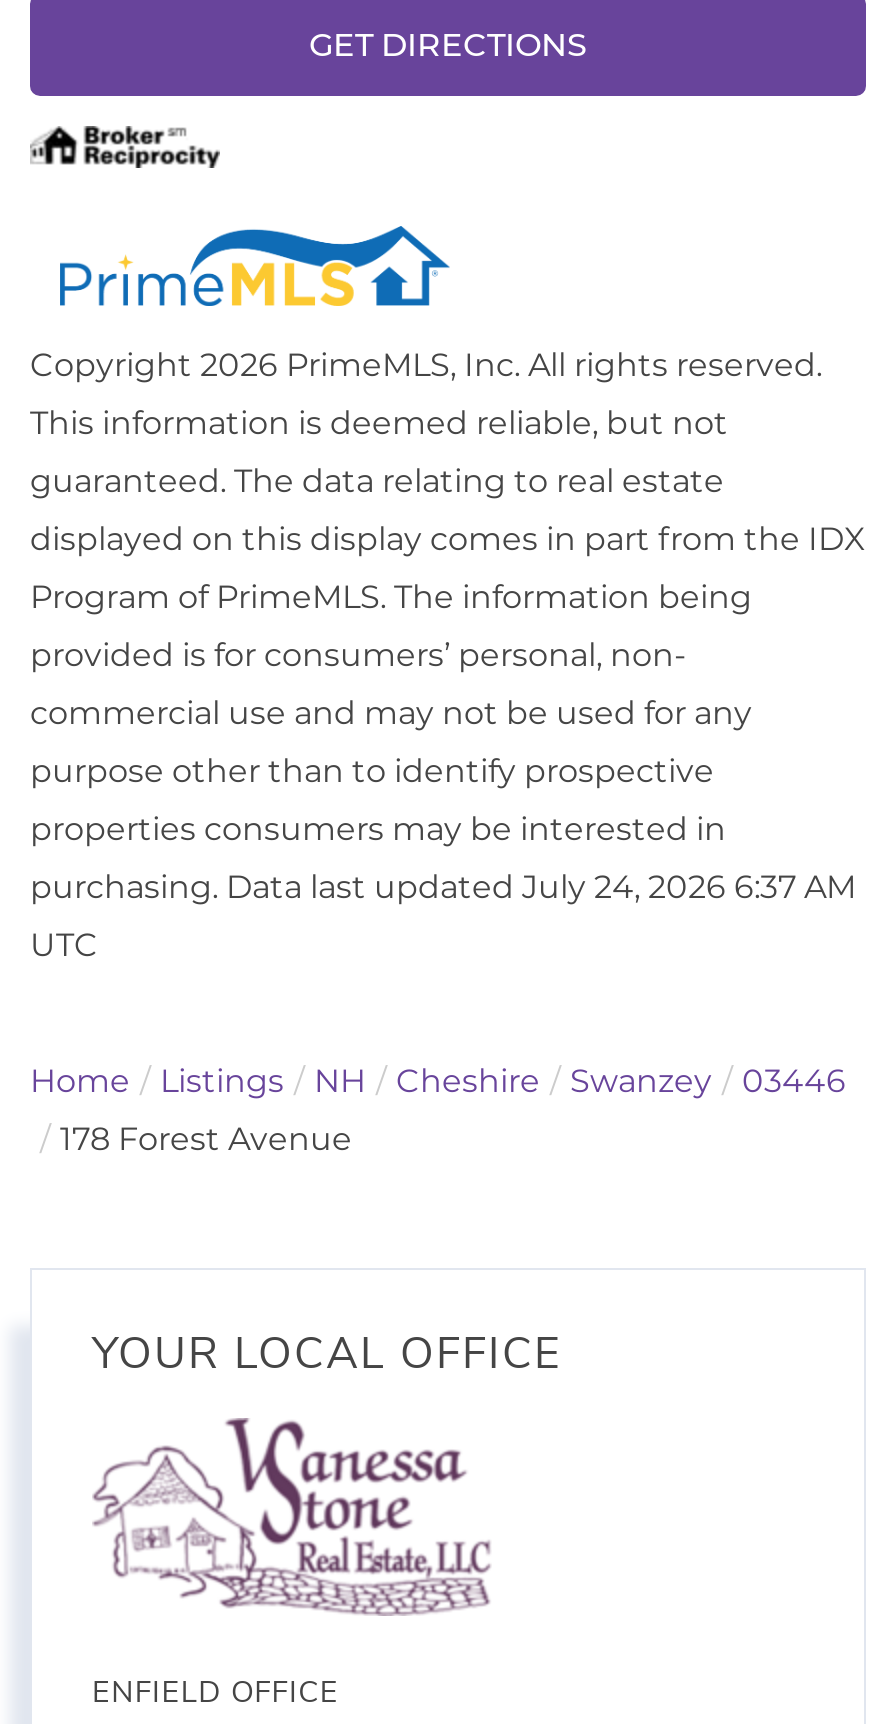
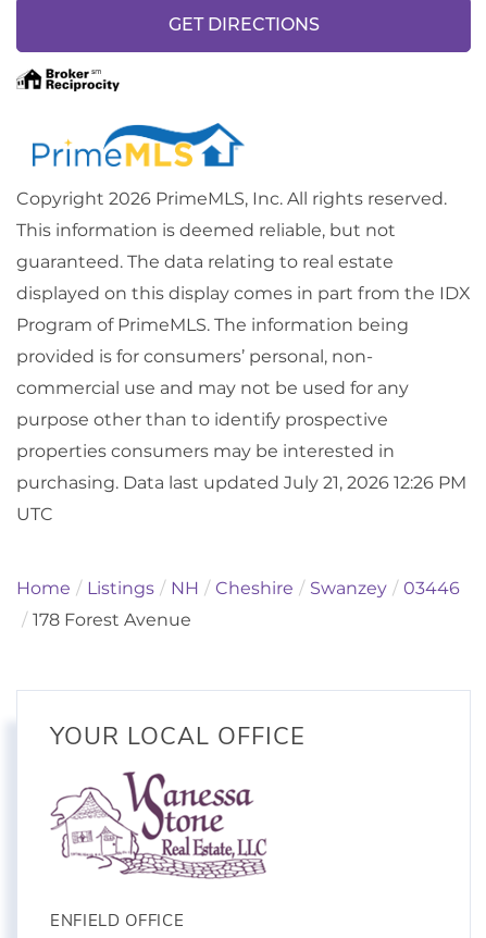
- purchasing. Data last updated July 24, 2026 6:37 AM
+ purchasing. Data last updated July 21, 2026 12:26 PM
